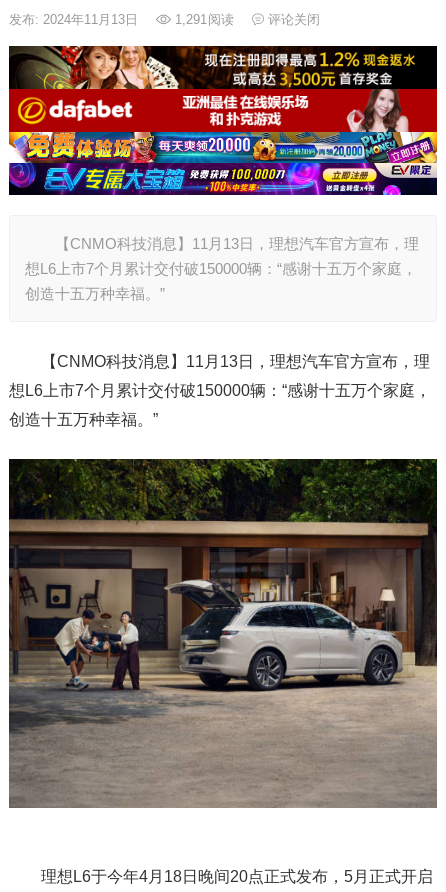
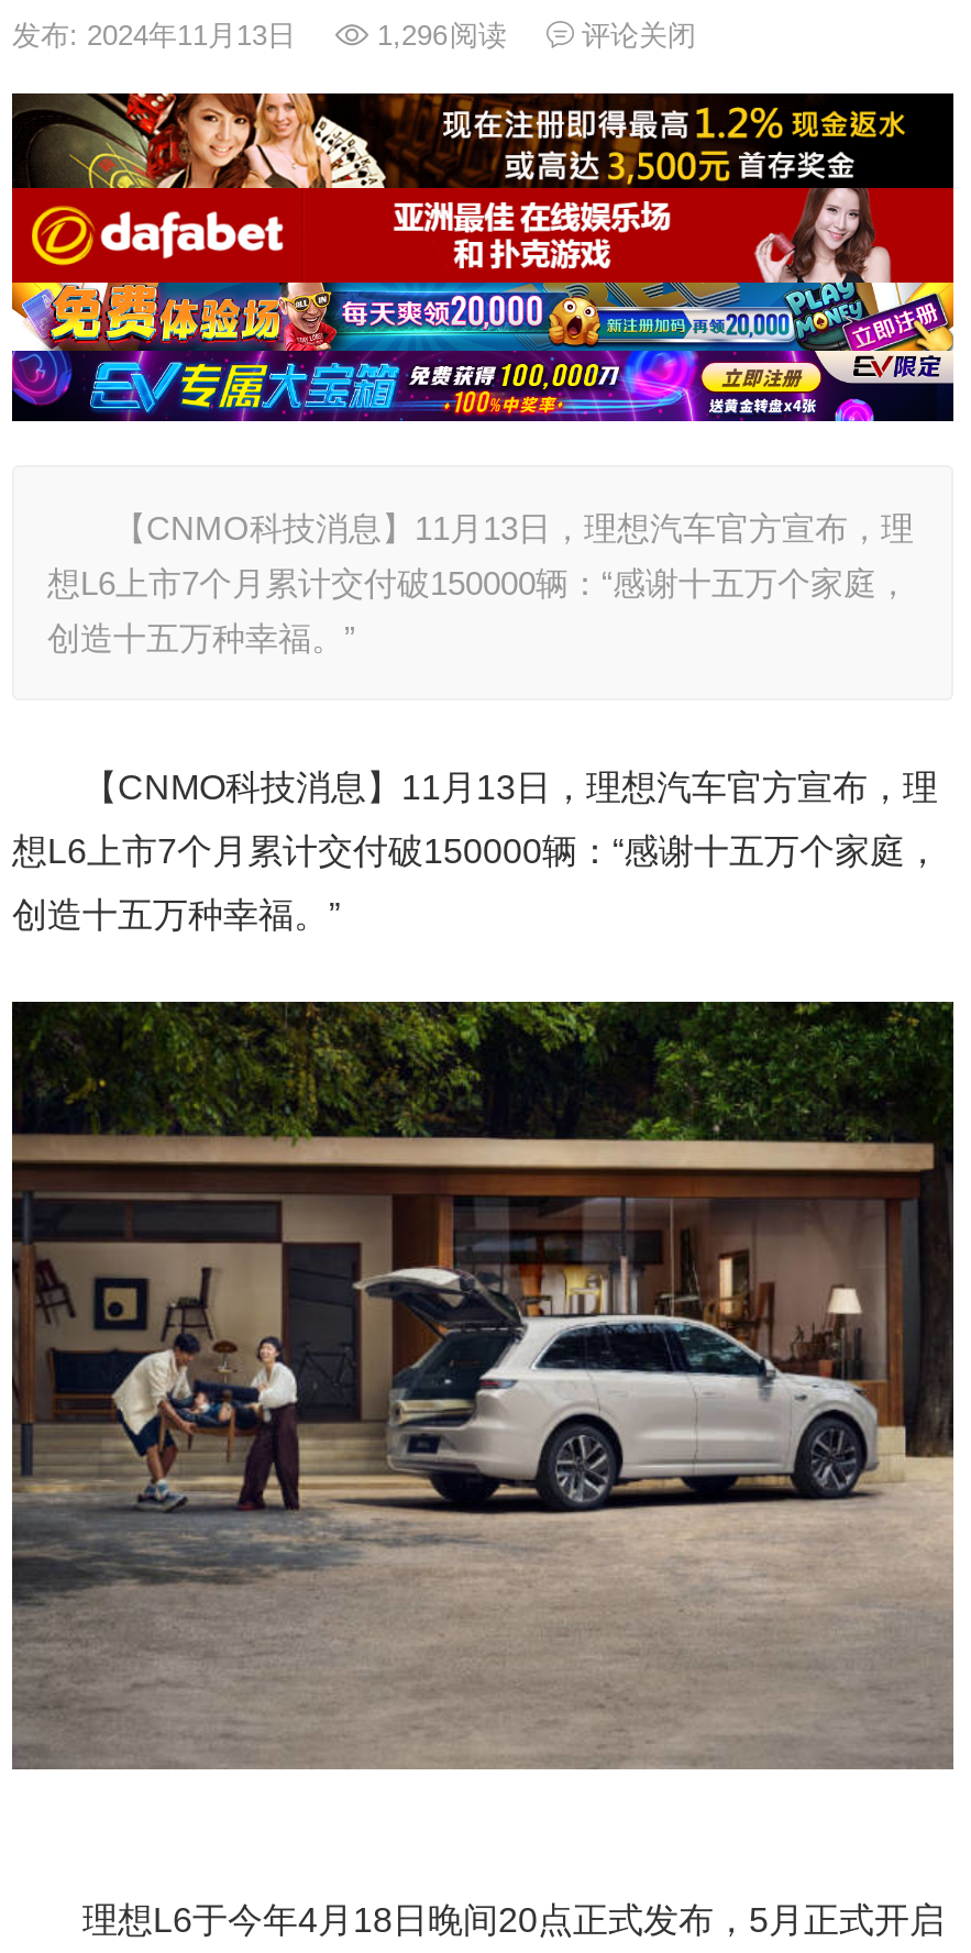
- 发布: 2024年11月13日 1,291阅读 评论关闭
+ 发布: 2024年11月13日 1,296阅读 评论关闭
